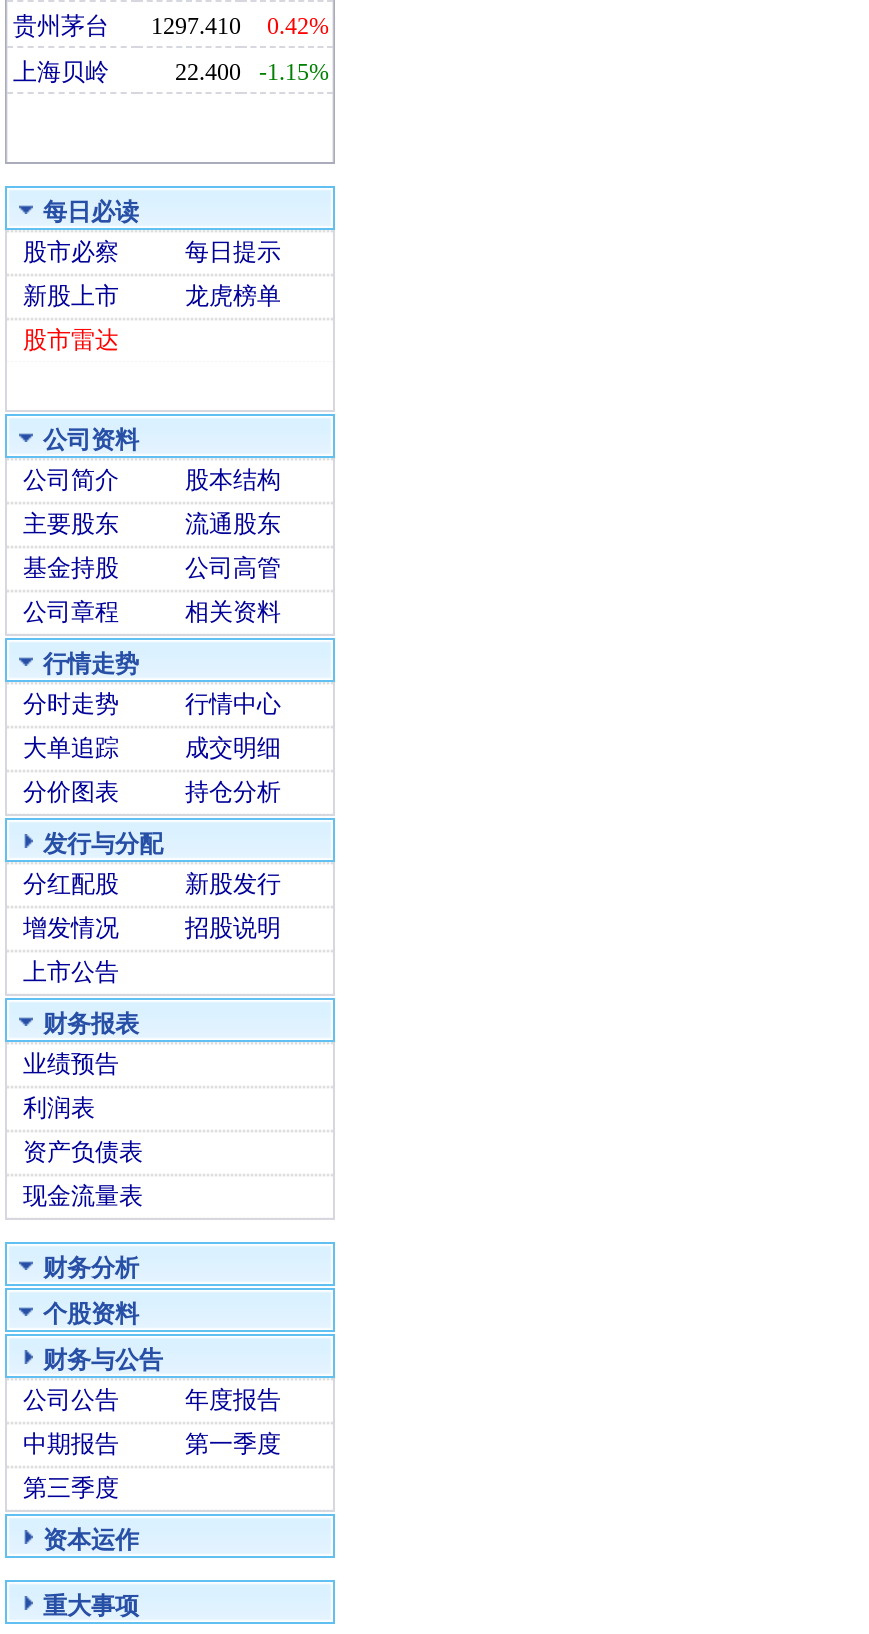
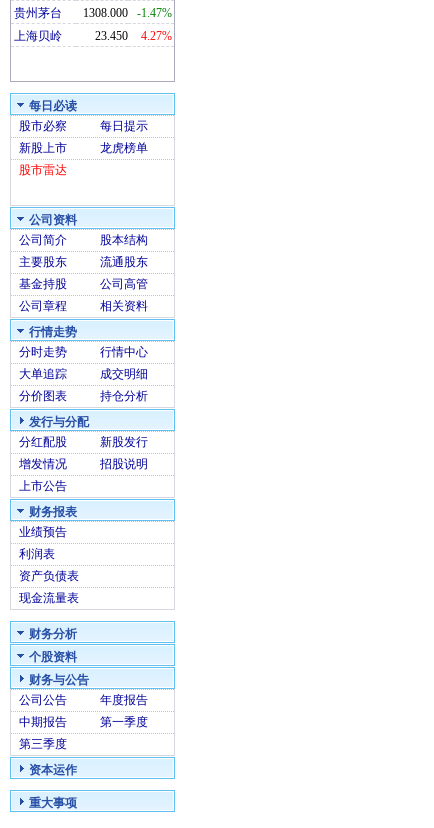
- 1297.410
+ 1308.000

- 0.42%
+ -1.47%

- 22.400
+ 23.450

- -1.15%
+ 4.27%
